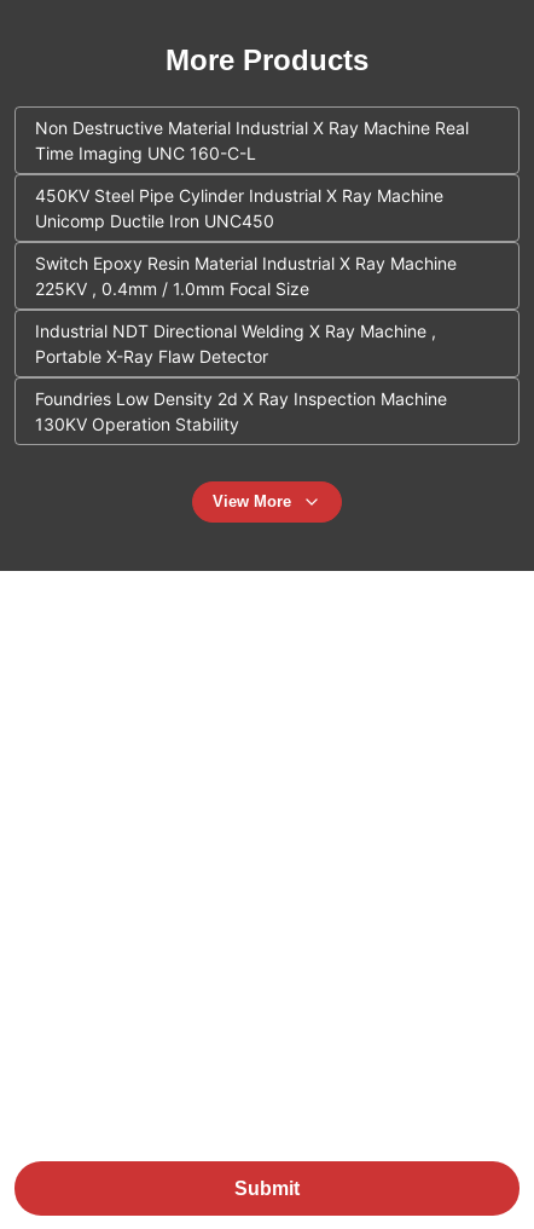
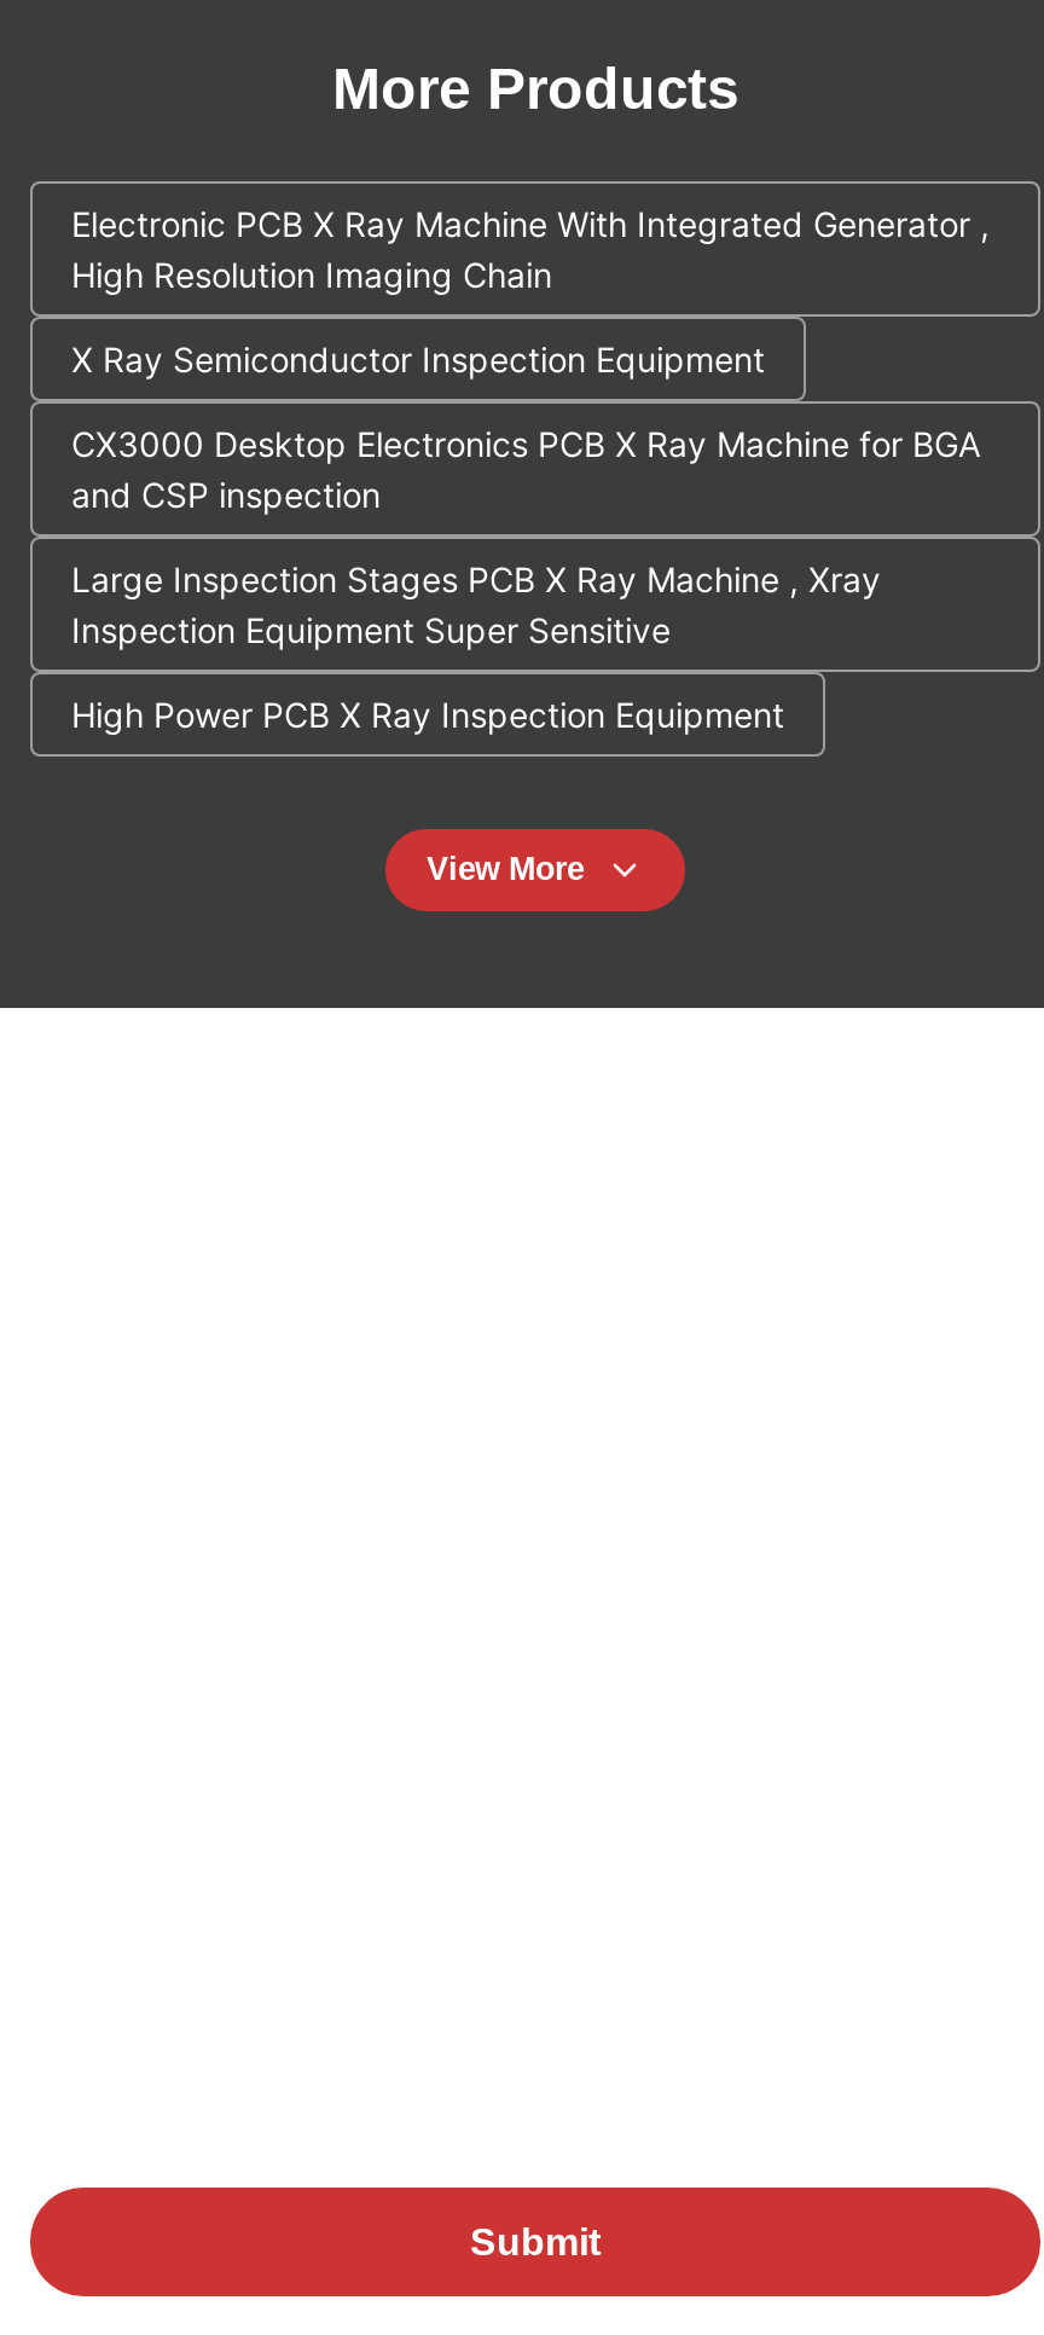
- Non Destructive Material Industrial X Ray Machine Real
- Time Imaging UNC 160-C-L
+ Electronic PCB X Ray Machine With Integrated Generator ,
+ High Resolution Imaging Chain

- 450KV Steel Pipe Cylinder Industrial X Ray Machine
- Unicomp Ductile Iron UNC450
+ X Ray Semiconductor Inspection Equipment

- Switch Epoxy Resin Material Industrial X Ray Machine
- 225KV , 0.4mm / 1.0mm Focal Size
+ CX3000 Desktop Electronics PCB X Ray Machine for BGA
+ and CSP inspection

- Industrial NDT Directional Welding X Ray Machine ,
- Portable X-Ray Flaw Detector
+ Large Inspection Stages PCB X Ray Machine , Xray
+ Inspection Equipment Super Sensitive

- Foundries Low Density 2d X Ray Inspection Machine
- 130KV Operation Stability
+ High Power PCB X Ray Inspection Equipment
